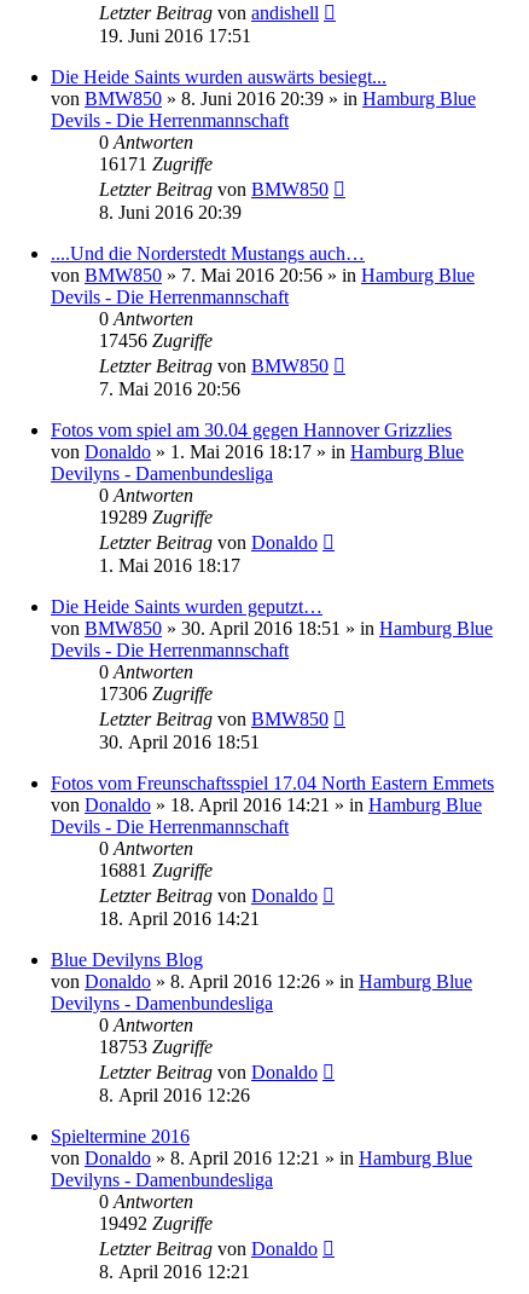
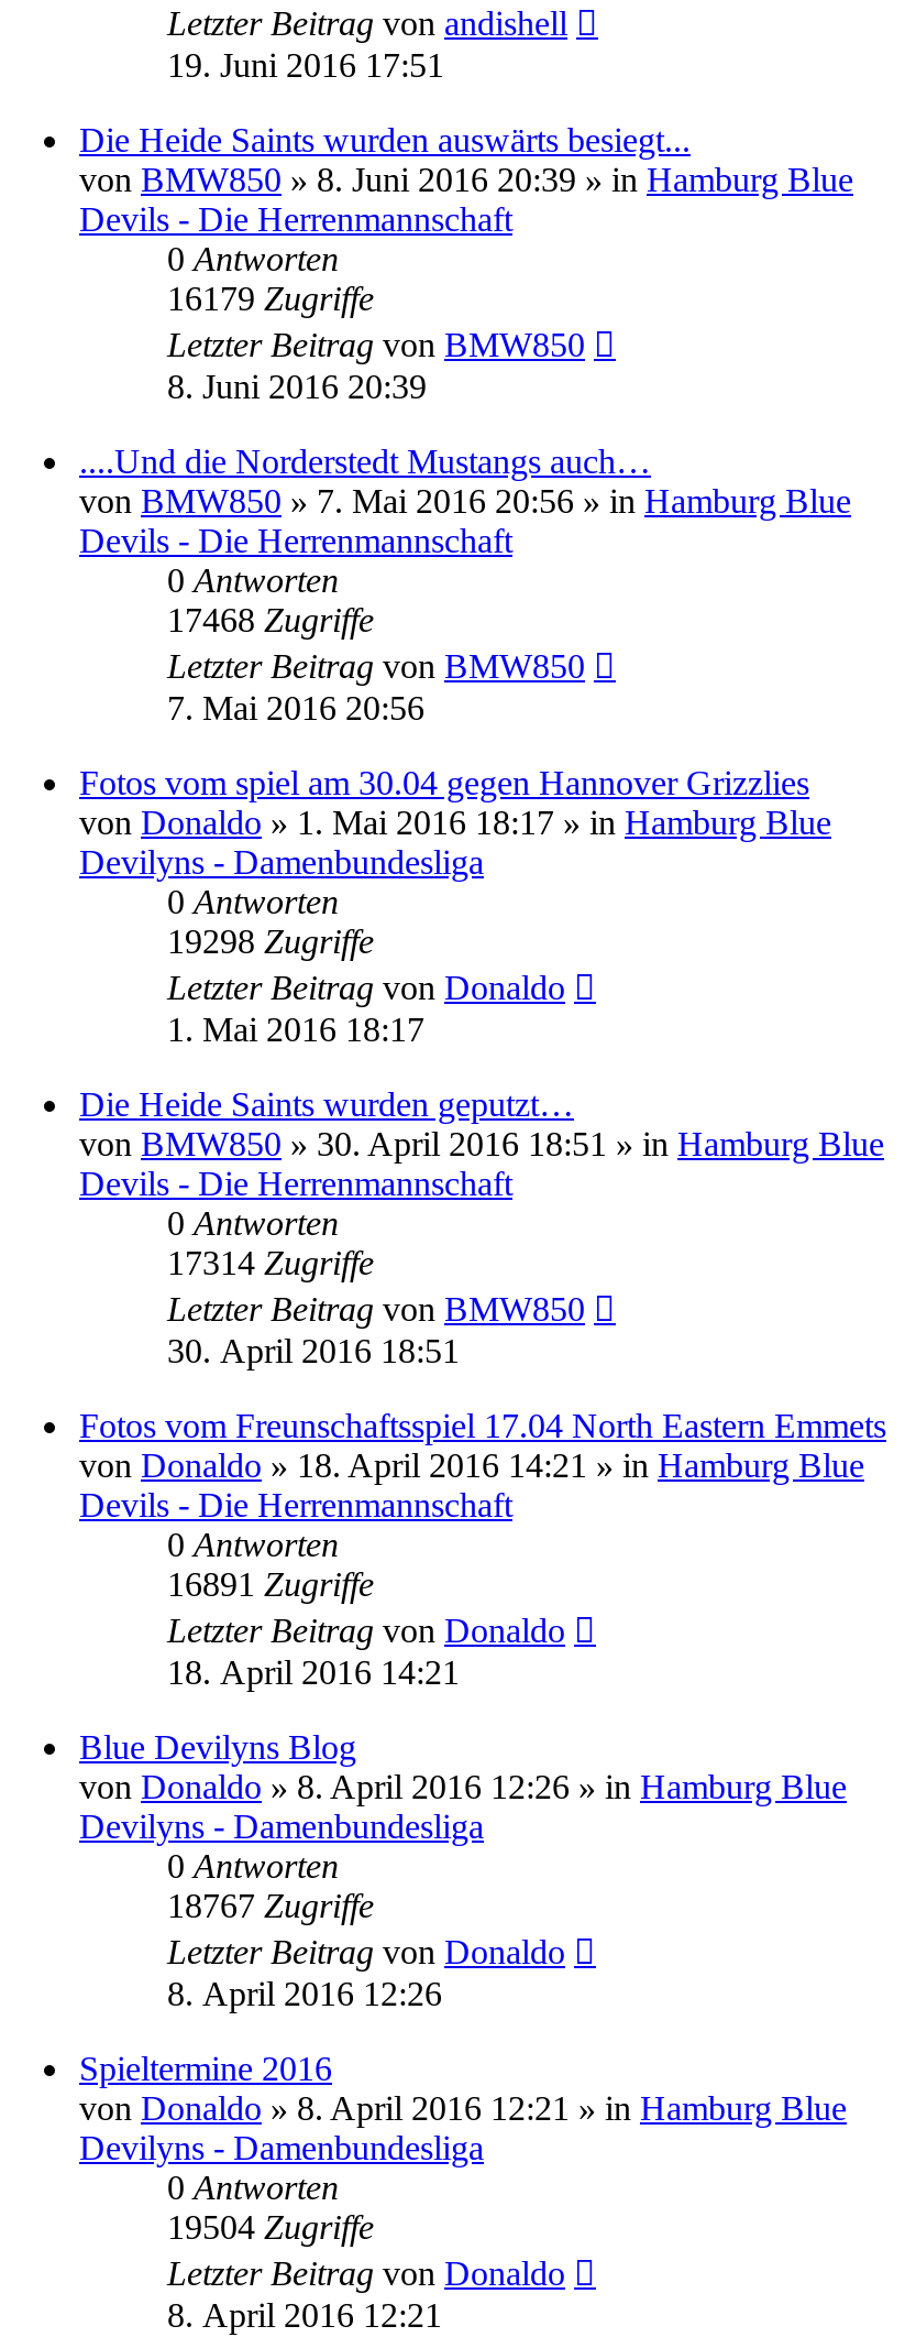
- 16171 Zugriffe
+ 16179 Zugriffe

- 17456 Zugriffe
+ 17468 Zugriffe

- 19289 Zugriffe
+ 19298 Zugriffe

- 17306 Zugriffe
+ 17314 Zugriffe

- 16881 Zugriffe
+ 16891 Zugriffe

- 18753 Zugriffe
+ 18767 Zugriffe

- 19492 Zugriffe
+ 19504 Zugriffe
